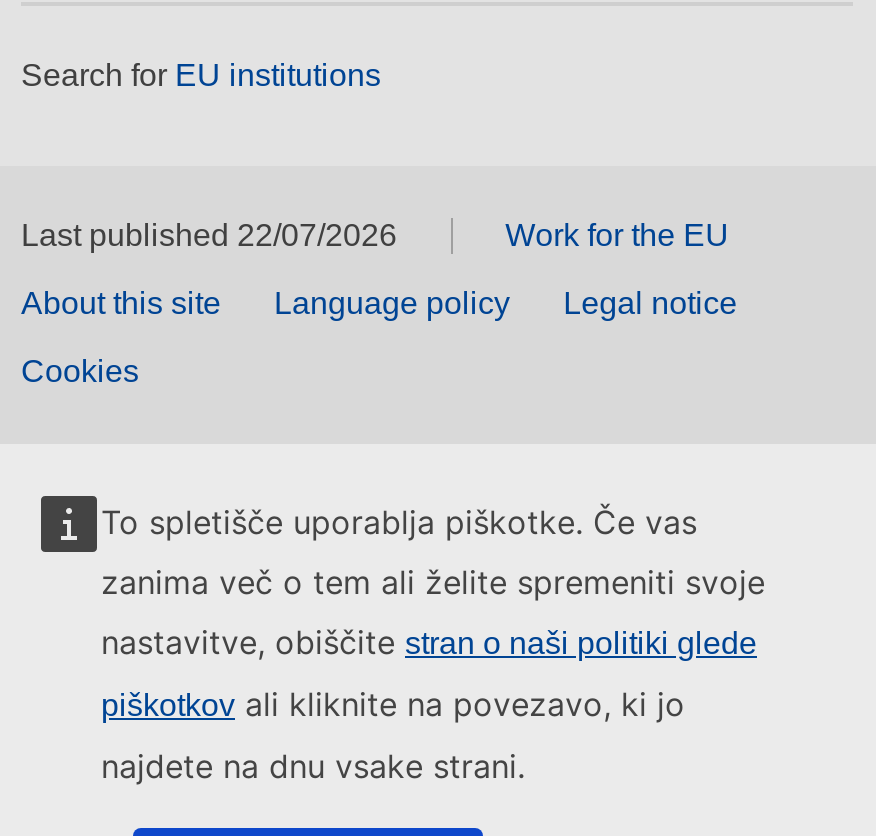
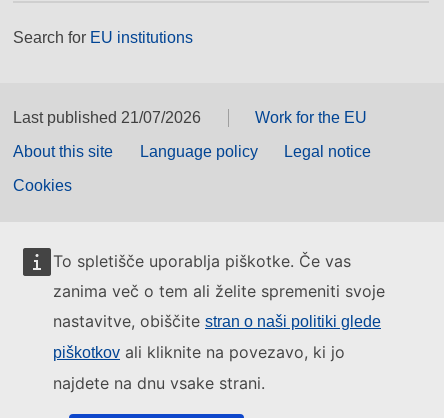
- Last published 22/07/2026
+ Last published 21/07/2026
